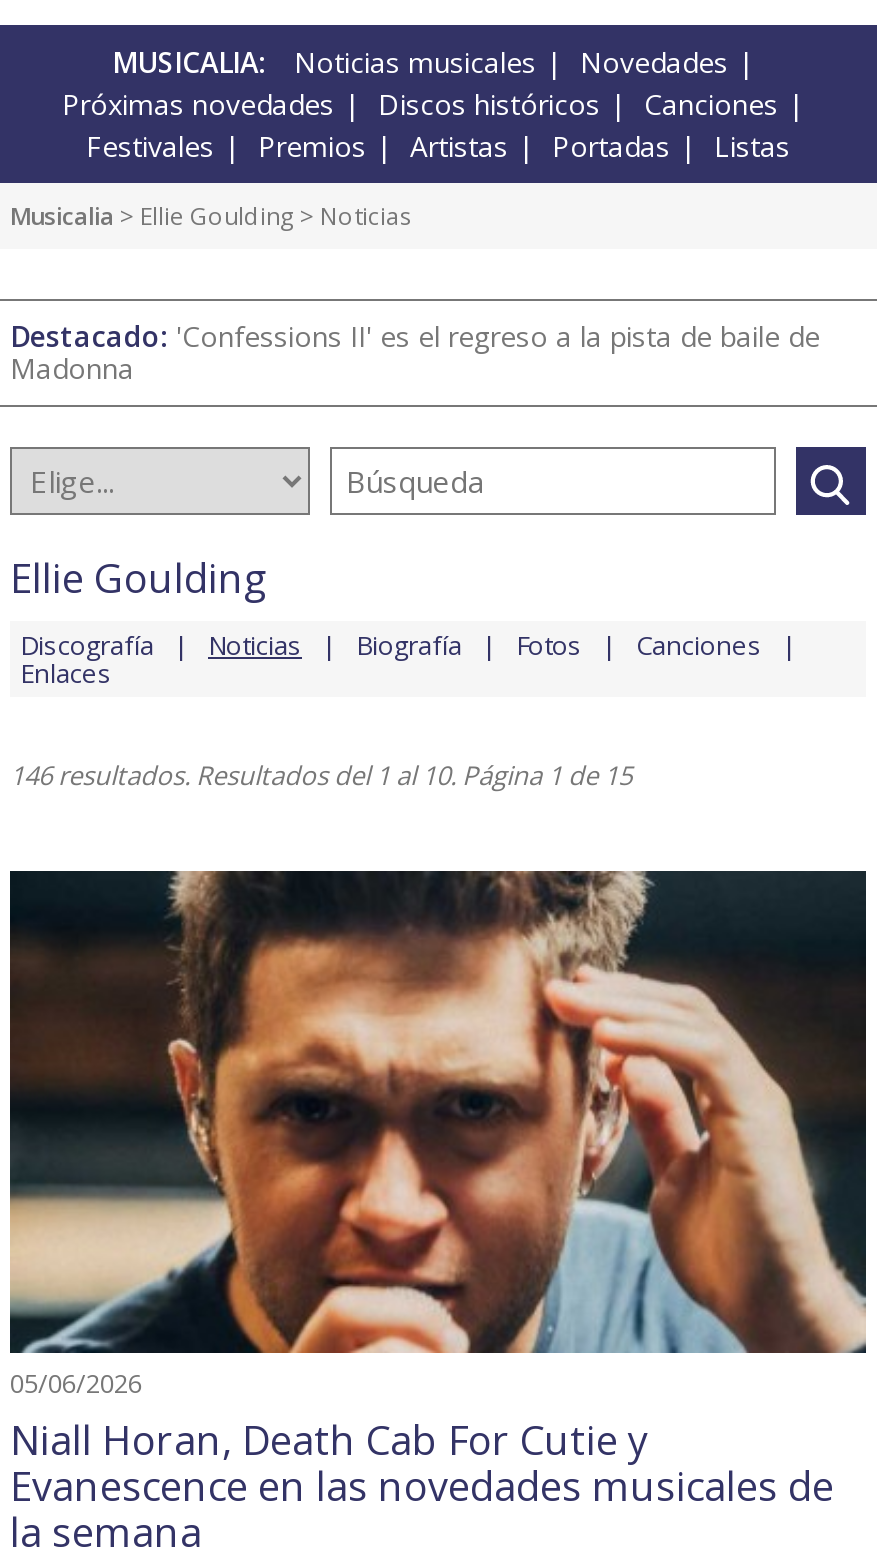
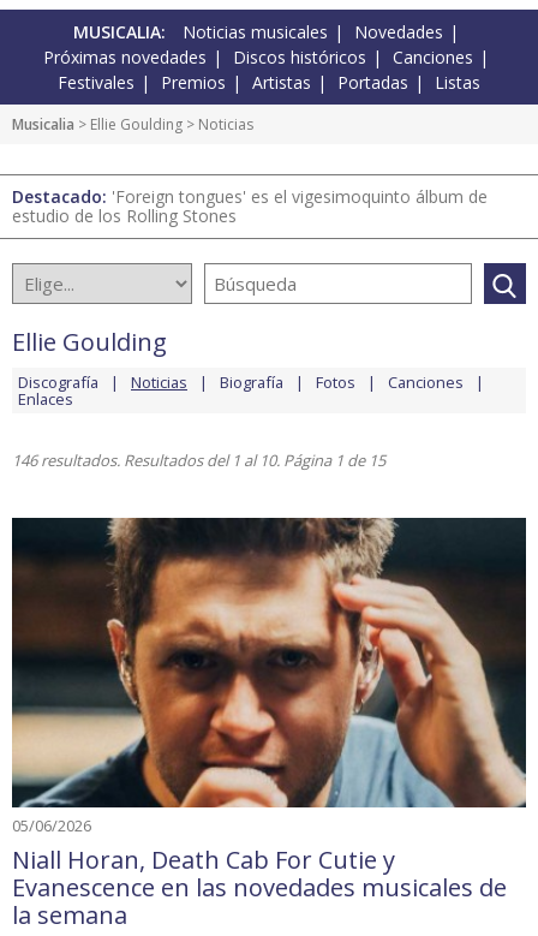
- Destacado: 'Confessions II' es el regreso a la pista de baile de
- Madonna
+ Destacado: 'Foreign tongues' es el vigesimoquinto álbum de
+ estudio de los Rolling Stones
